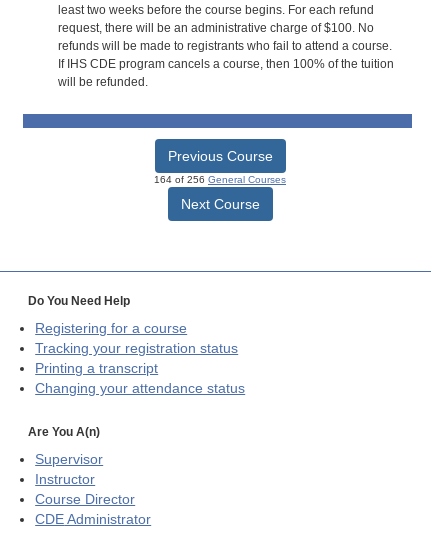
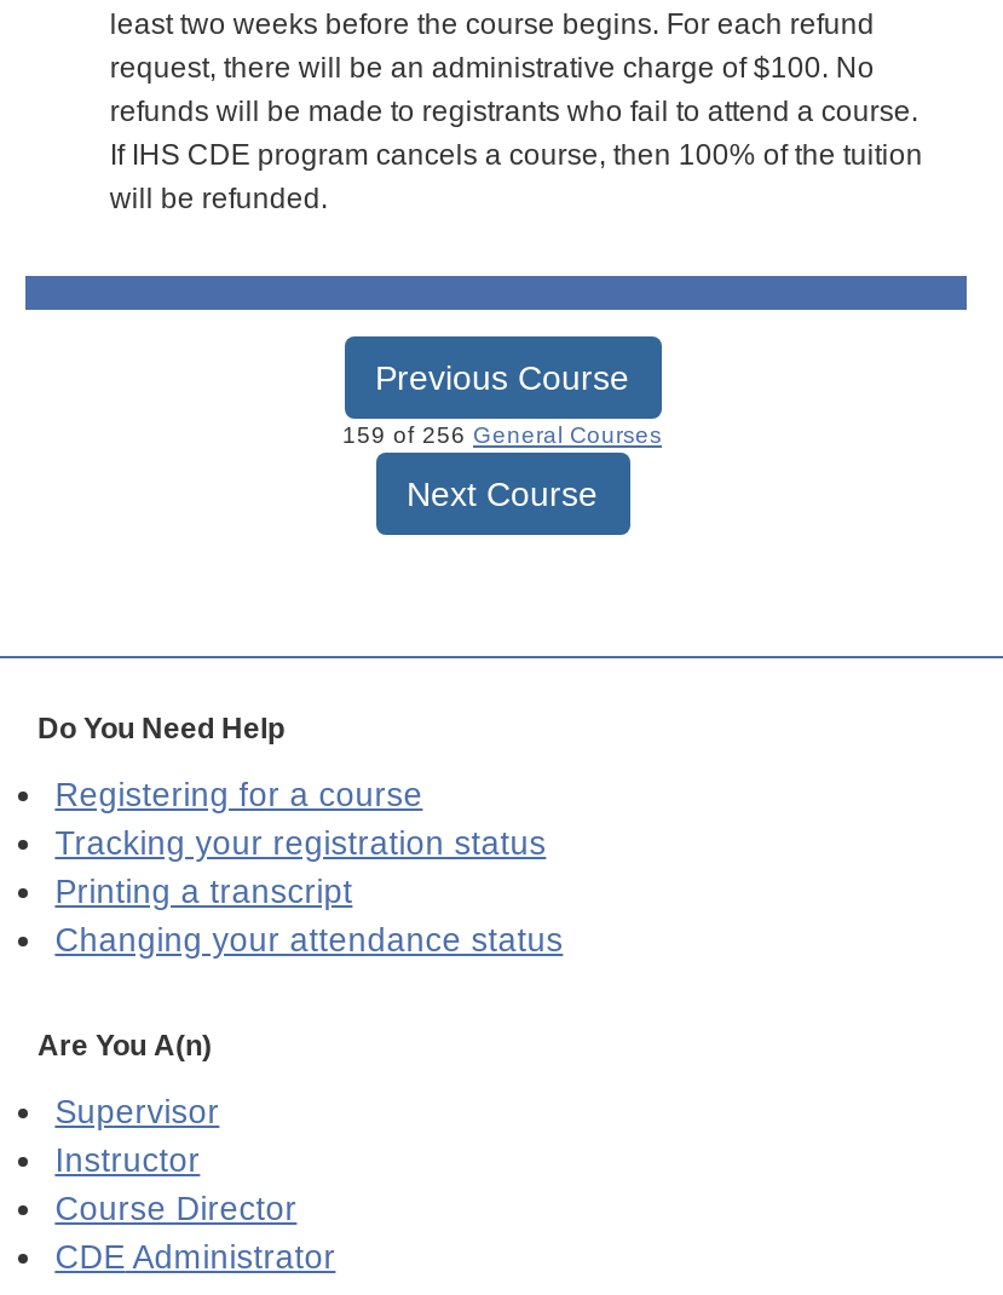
- 164 of 256General Courses
+ 159 of 256General Courses
